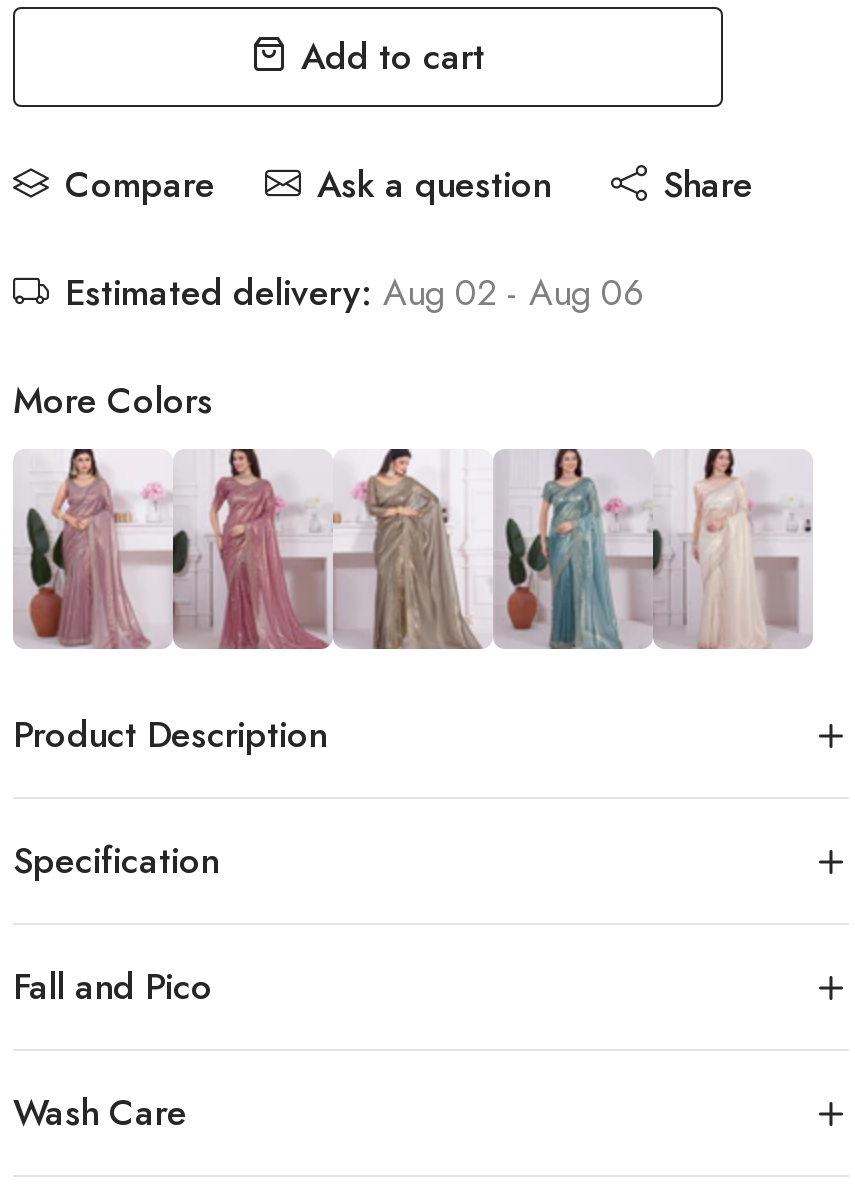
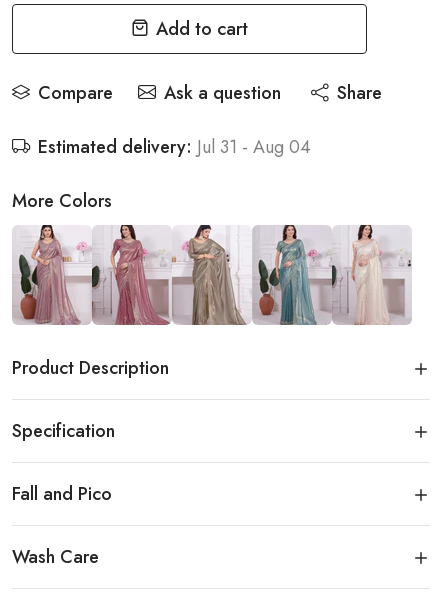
- Estimated delivery: Aug 02 - Aug 06
+ Estimated delivery: Jul 31 - Aug 04
